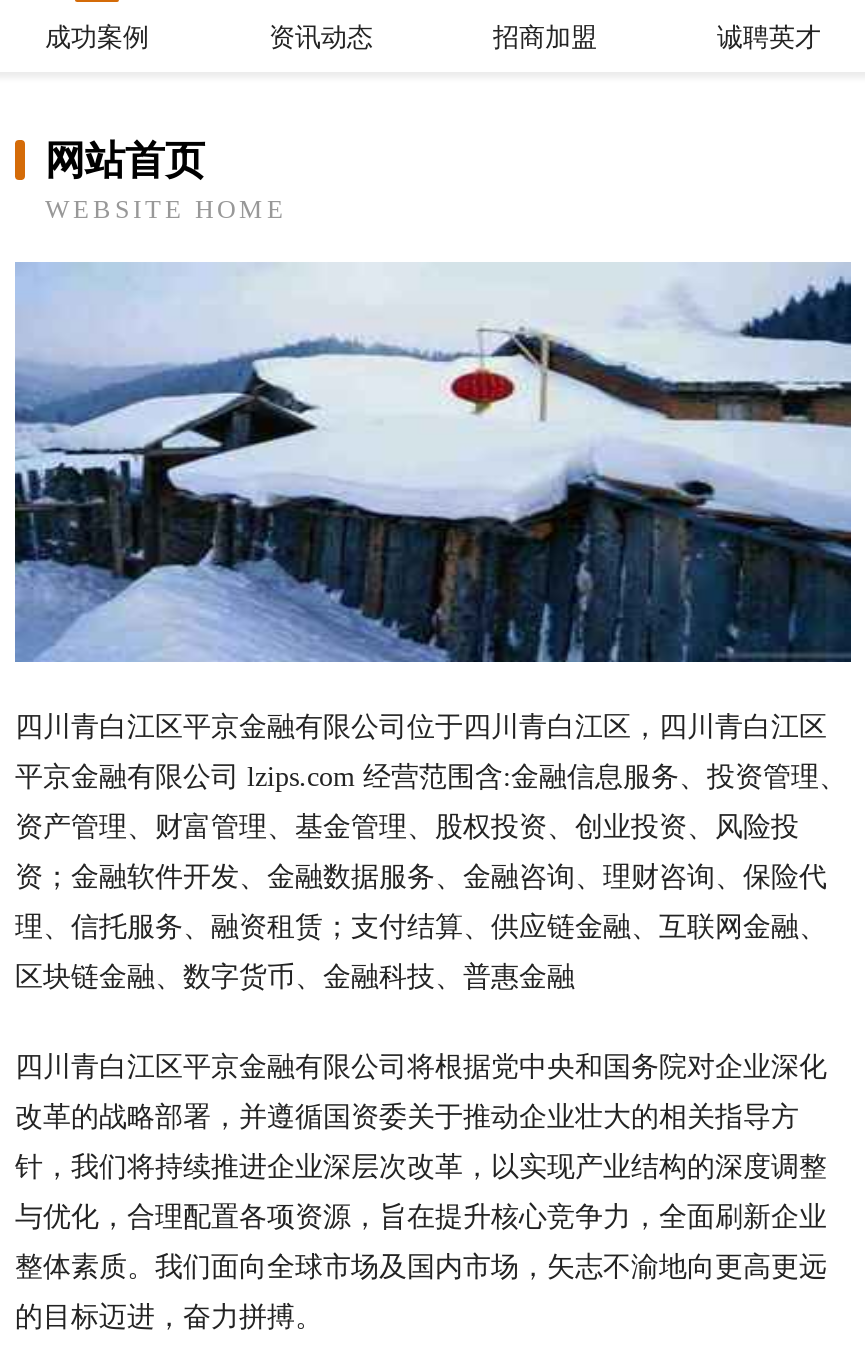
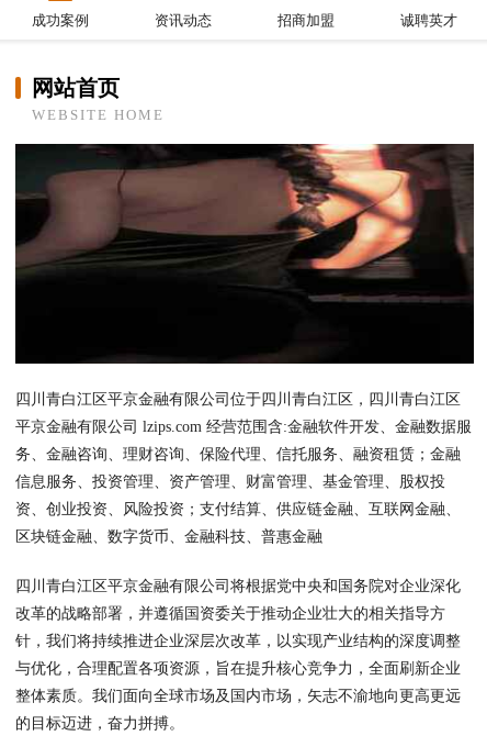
- [image]
+ [image]

- 平京金融有限公司 lzips.com 经营范围含:金融信息服务、投资管理、
+ 平京金融有限公司 lzips.com 经营范围含:金融软件开发、金融数据服

- 资产管理、财富管理、基金管理、股权投资、创业投资、风险投
+ 务、金融咨询、理财咨询、保险代理、信托服务、融资租赁；金融

- 资；金融软件开发、金融数据服务、金融咨询、理财咨询、保险代
+ 信息服务、投资管理、资产管理、财富管理、基金管理、股权投

- 理、信托服务、融资租赁；支付结算、供应链金融、互联网金融、
+ 资、创业投资、风险投资；支付结算、供应链金融、互联网金融、
